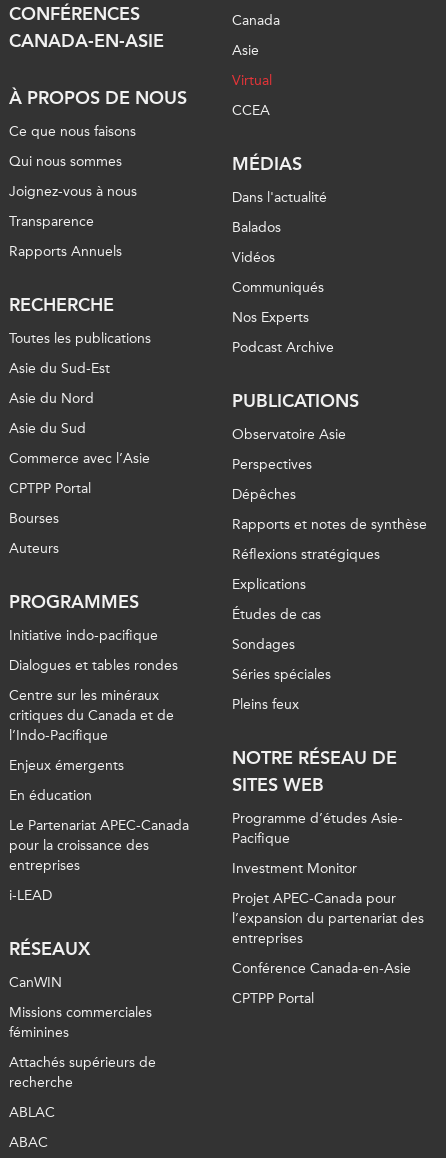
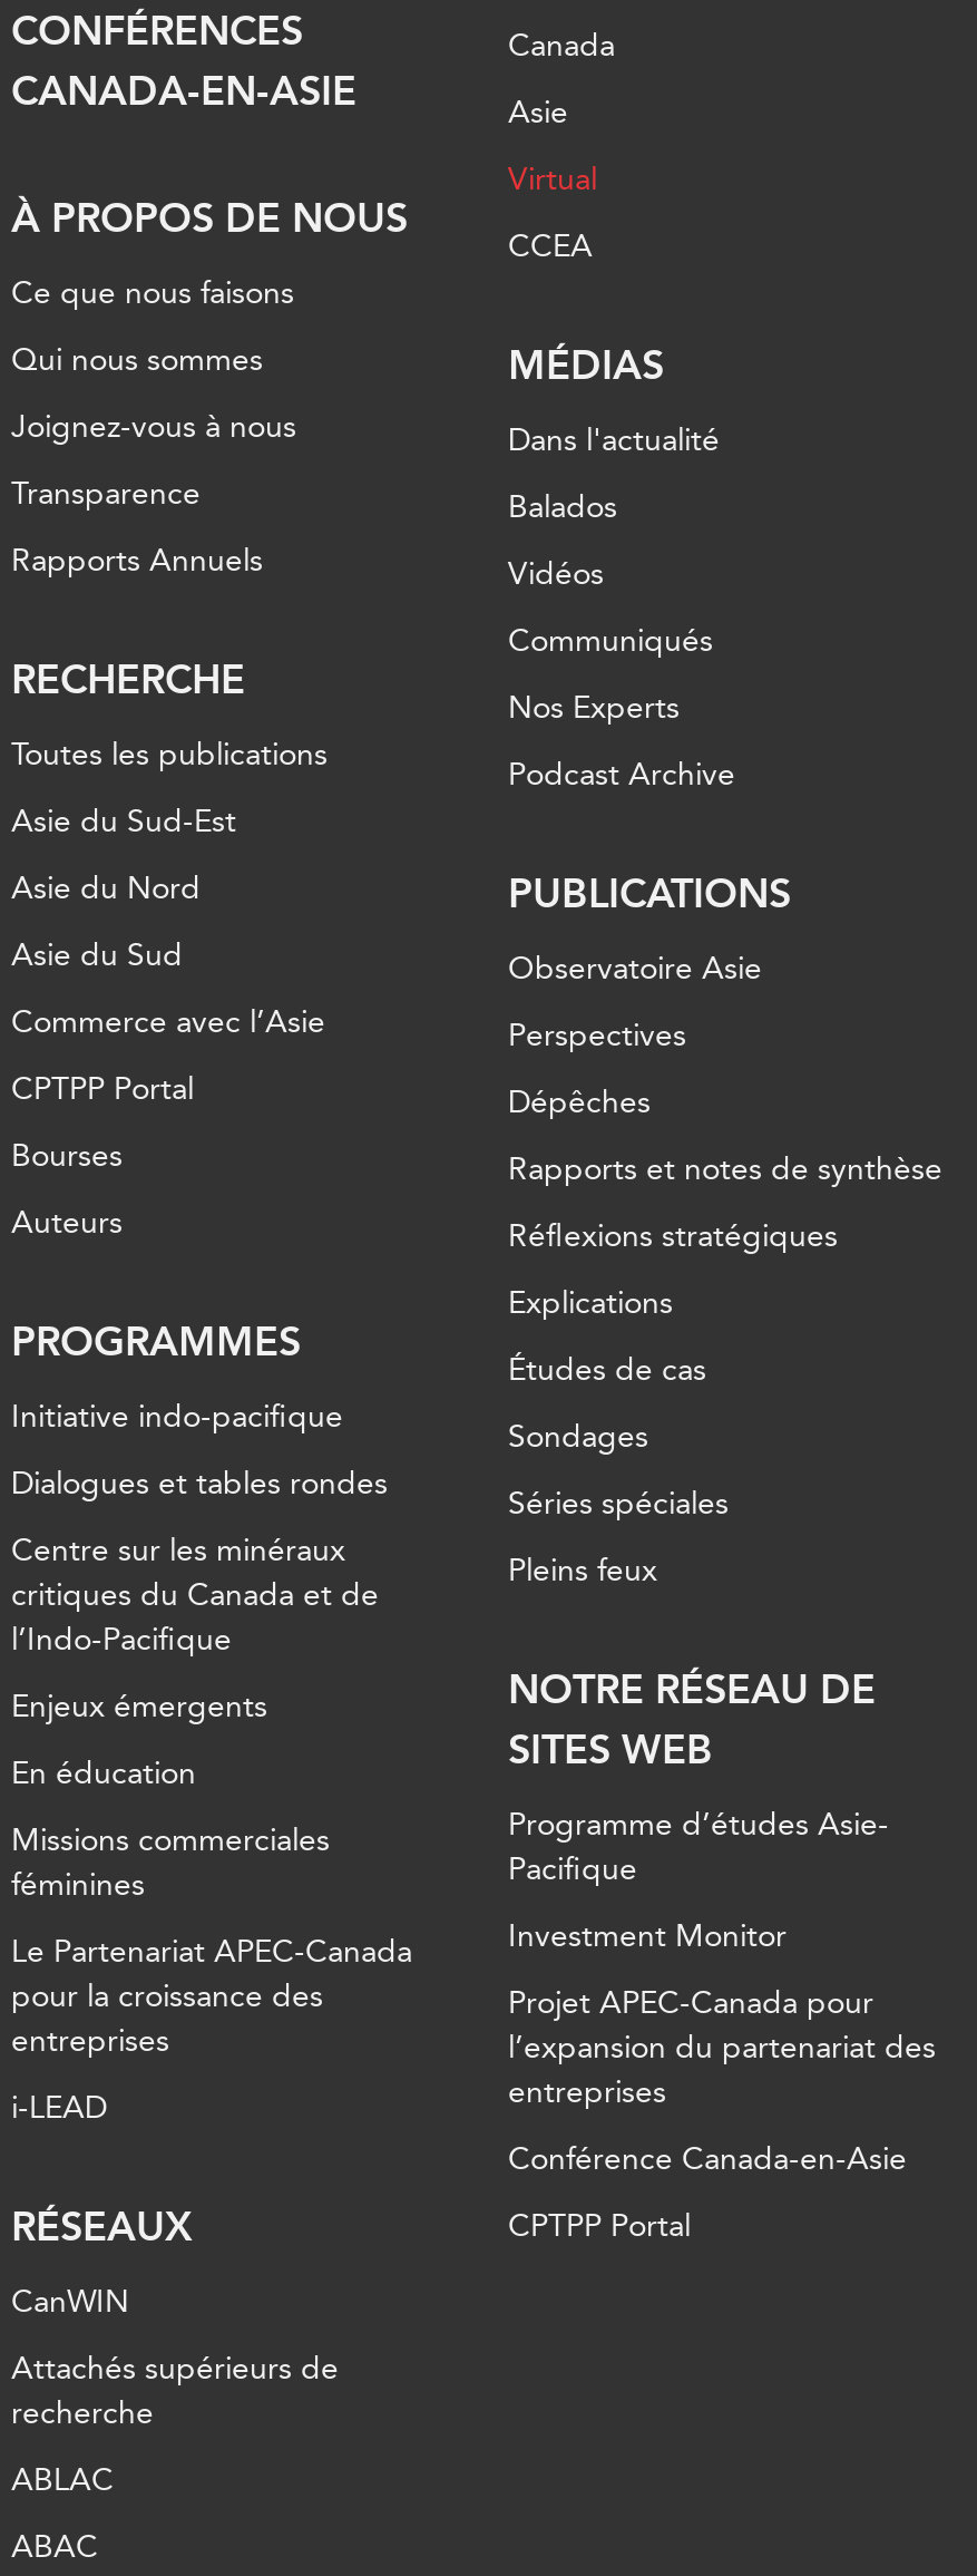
moved down: Le Partenariat APEC-Canada | pour la croissance des | entreprises | i-LEAD | RÉSEAUX | CanWIN

moved up: Missions commerciales | féminines
